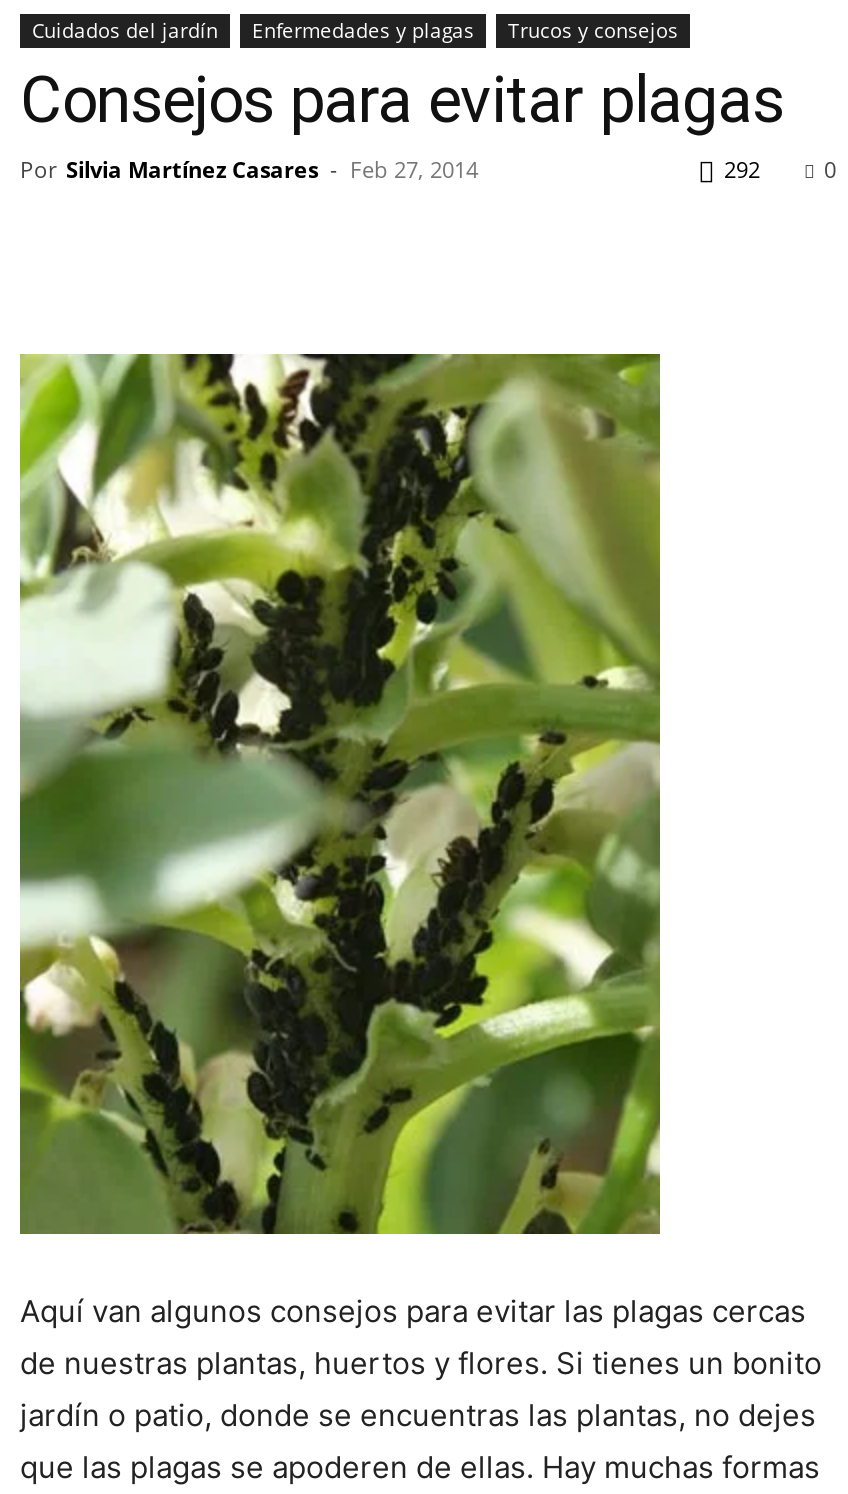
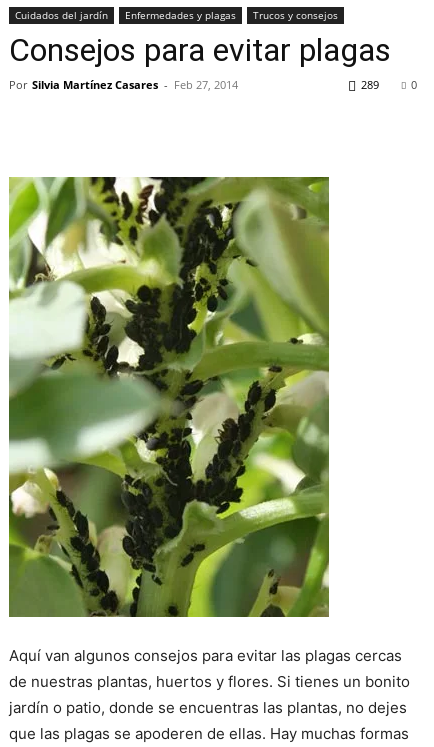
- 292
+ 289
